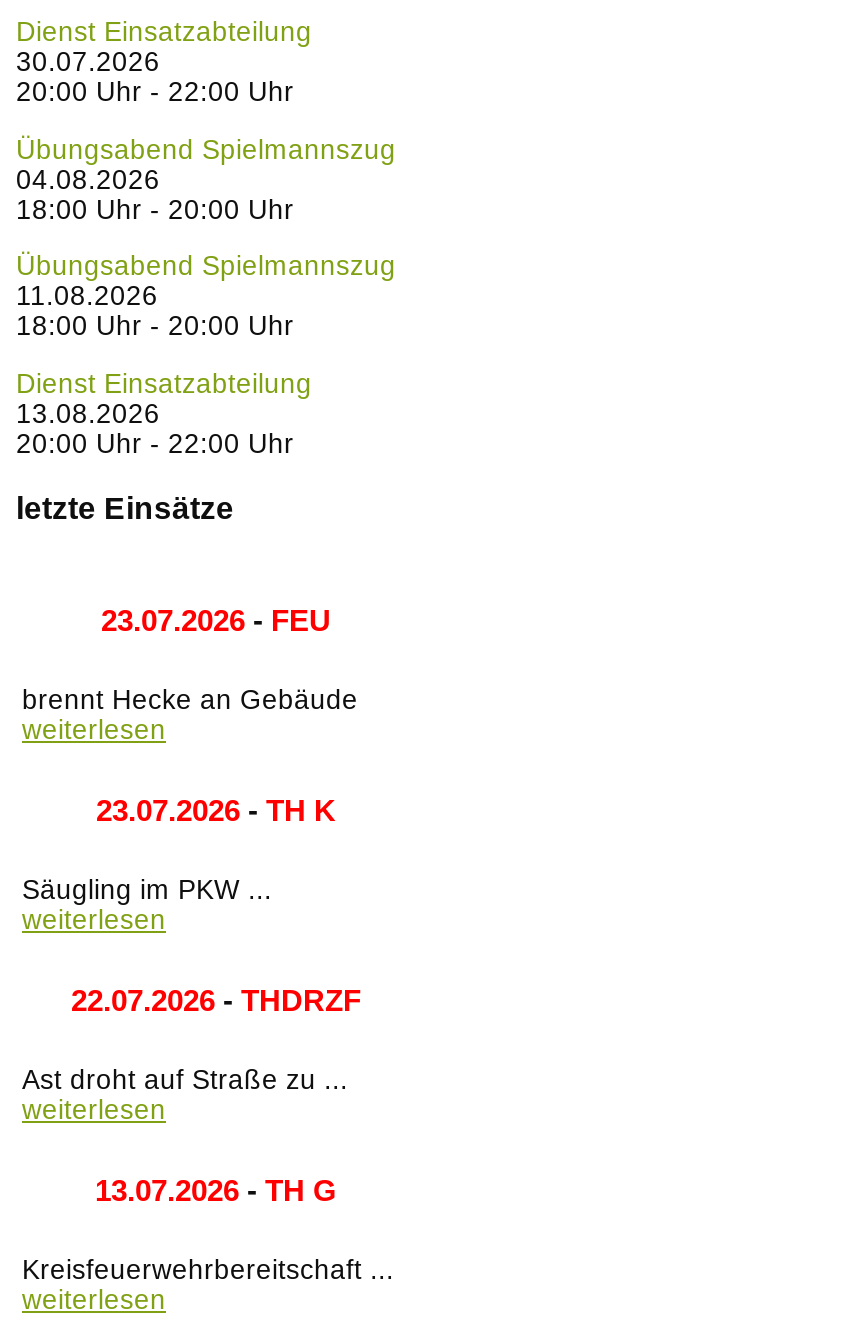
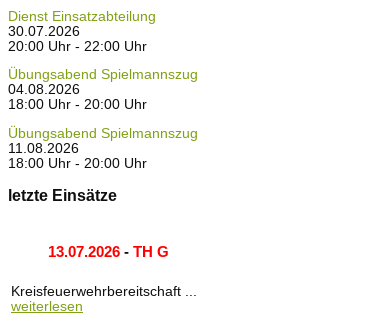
- Dienst Einsatzabteilung
- 13.08.2026
- 20:00 Uhr - 22:00 Uhr

- 23.07.2026 - FEU
- brennt Hecke an Gebäude
- weiterlesen
- 23.07.2026 - TH K
- Säugling im PKW ...
- weiterlesen
- 22.07.2026 - THDRZF
- Ast droht auf Straße zu ...
- weiterlesen
